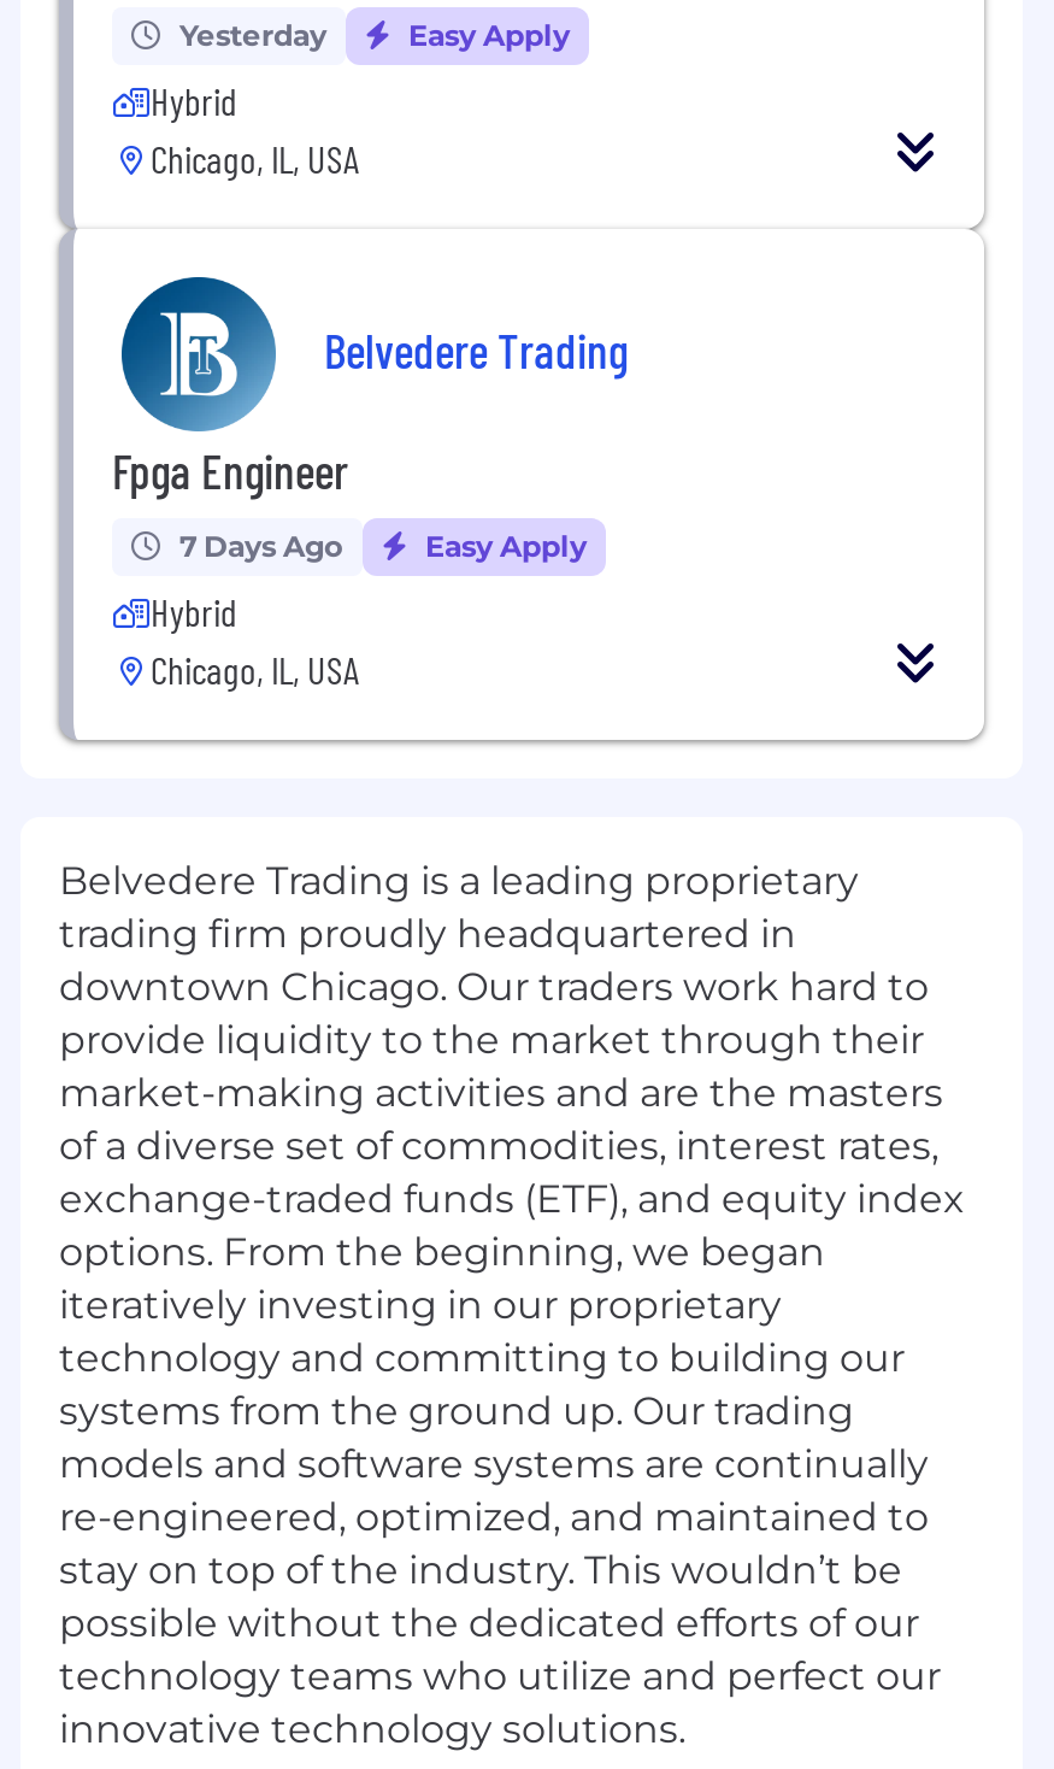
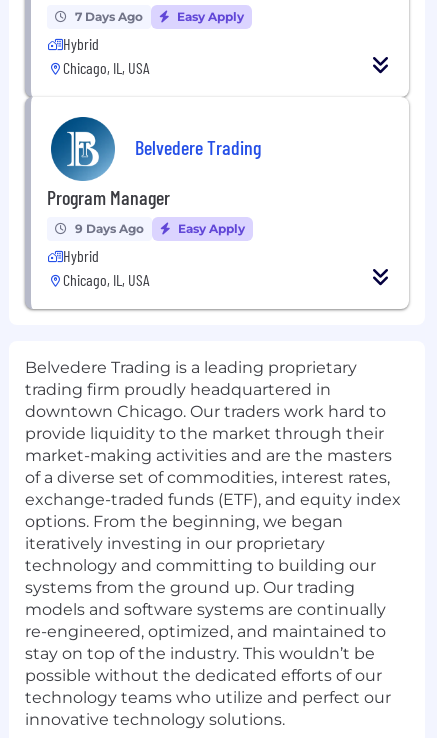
- Yesterday
+ 7 Days Ago

- Fpga Engineer
+ Program Manager

- 7 Days Ago
+ 9 Days Ago
